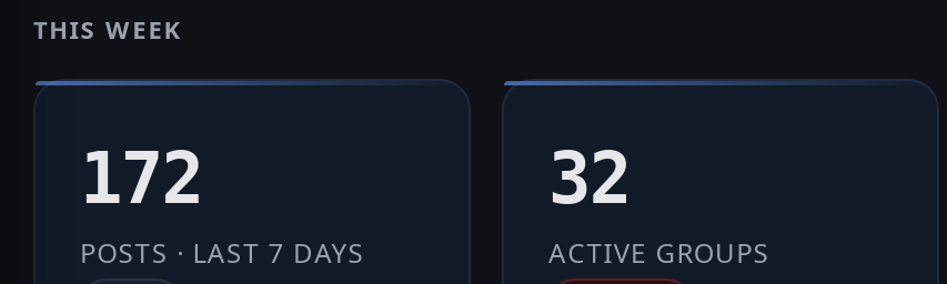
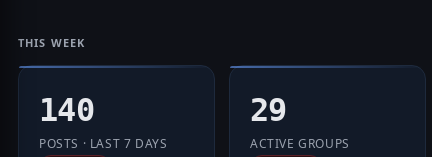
- 172
+ 140

- 32
+ 29
